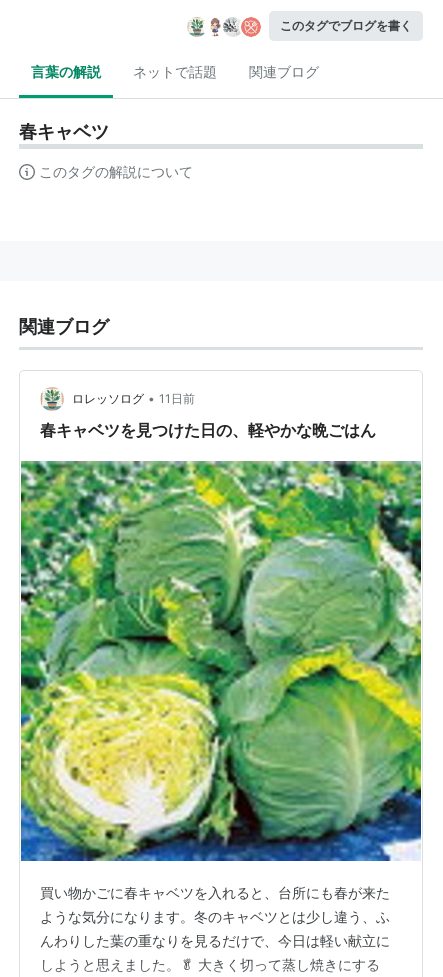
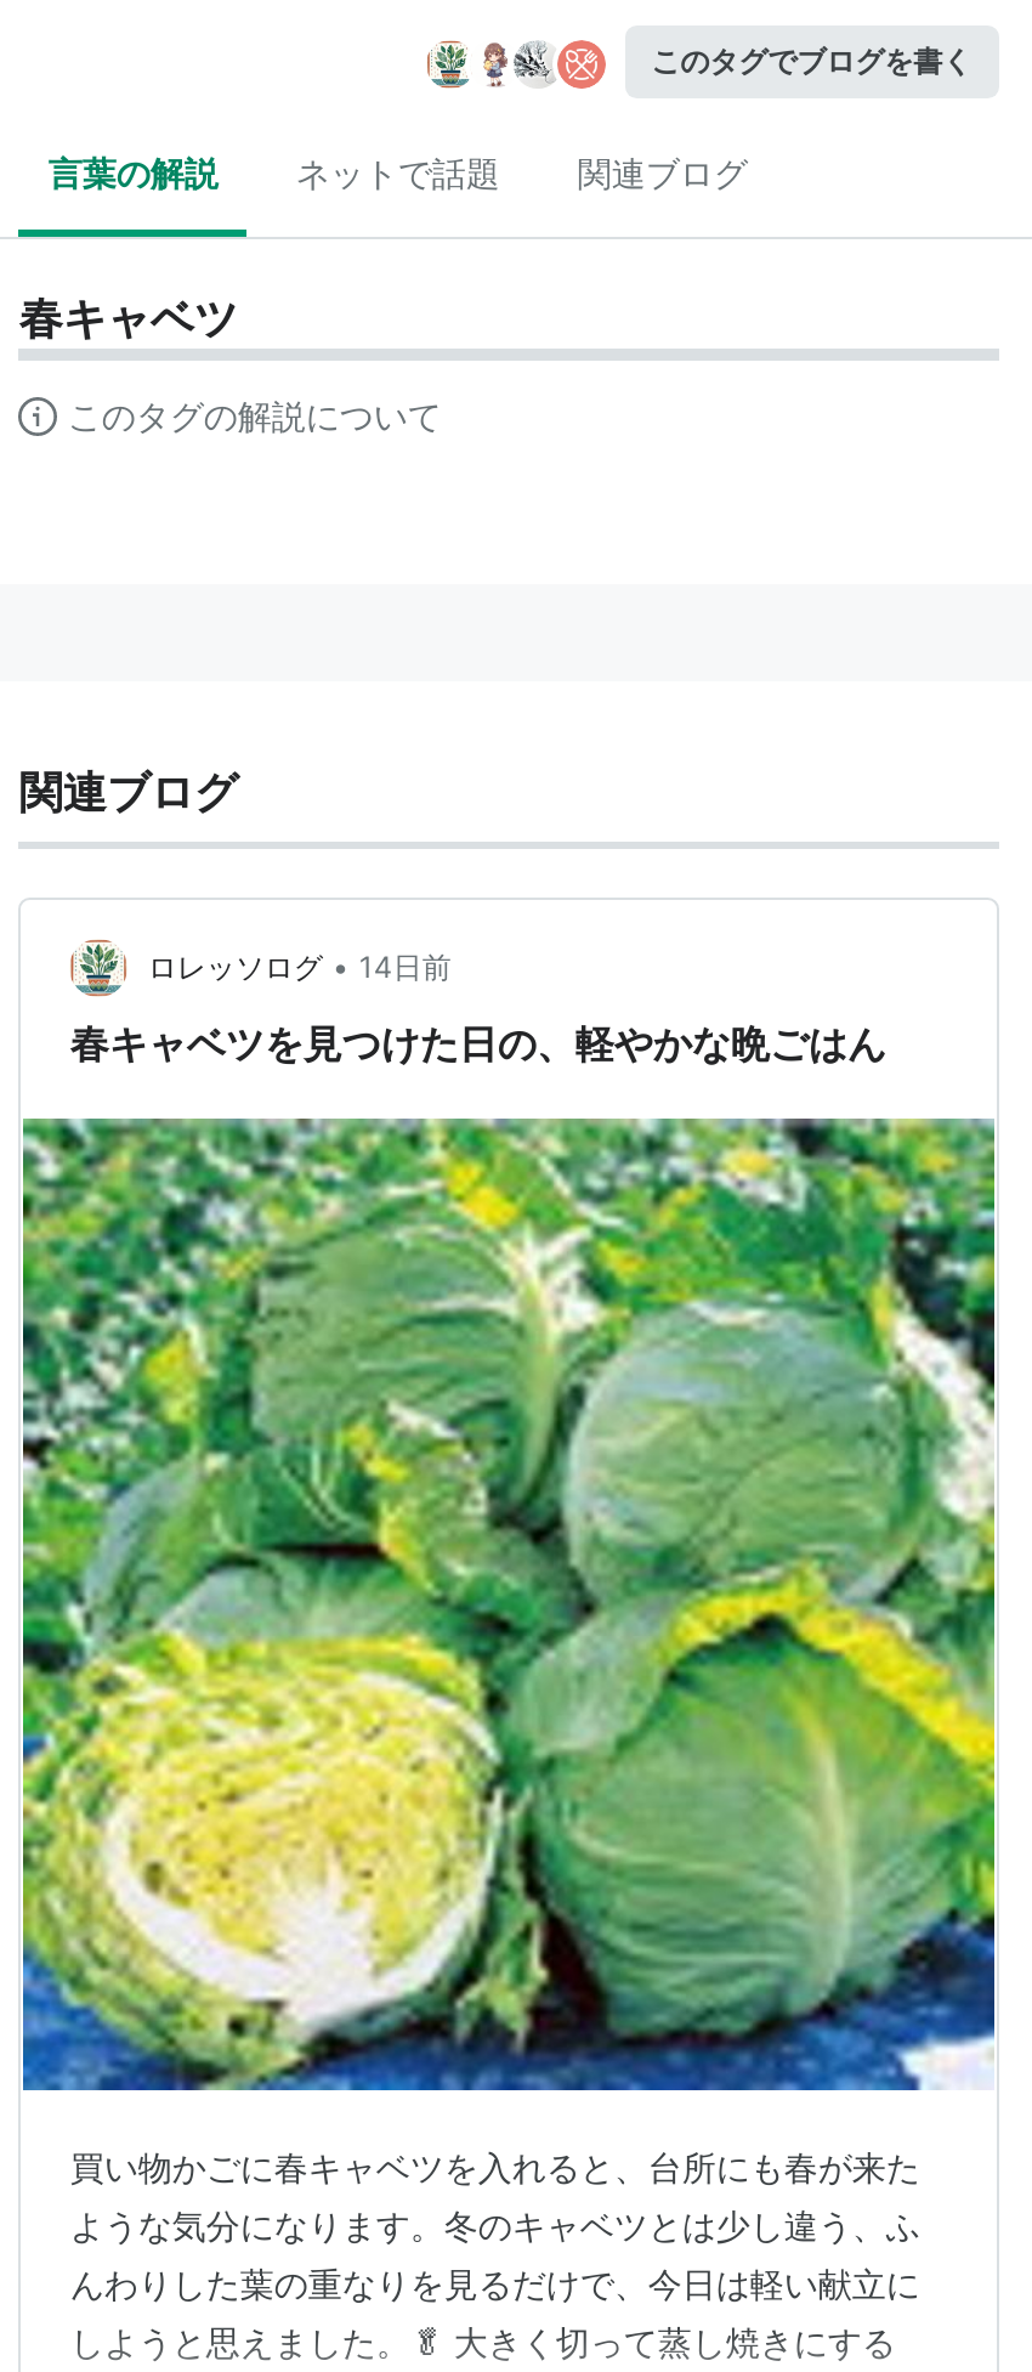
- ロレッソログ • 11日前
+ ロレッソログ • 14日前
